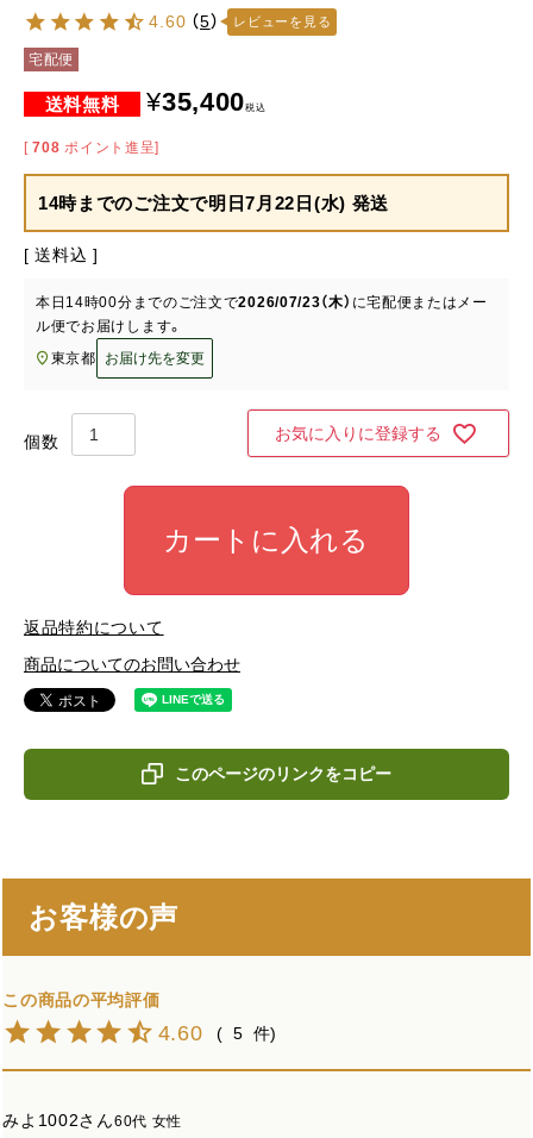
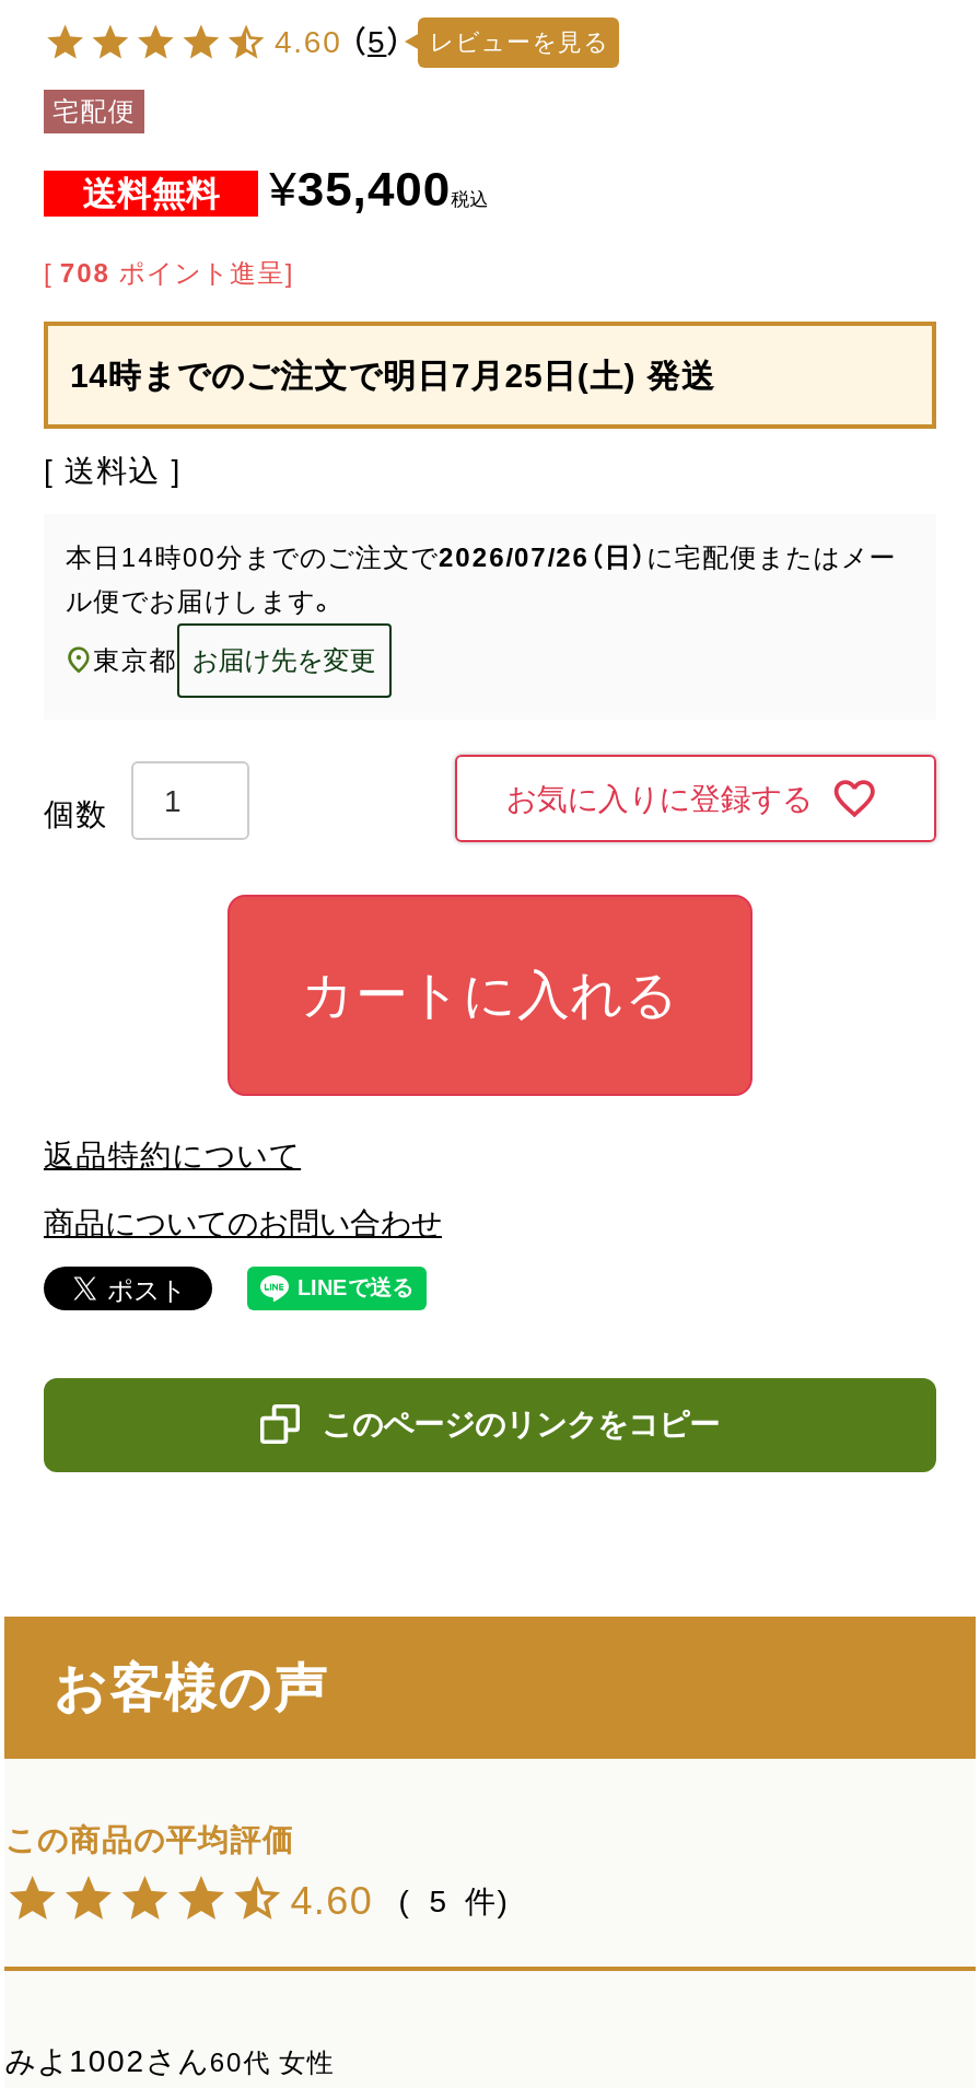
- 14時までのご注文で明日7月22日(水) 発送
+ 14時までのご注文で明日7月25日(土) 発送

- 本日14時00分までのご注文で2026/07/23（木）に宅配便またはメー
+ 本日14時00分までのご注文で2026/07/26（日）に宅配便またはメー
